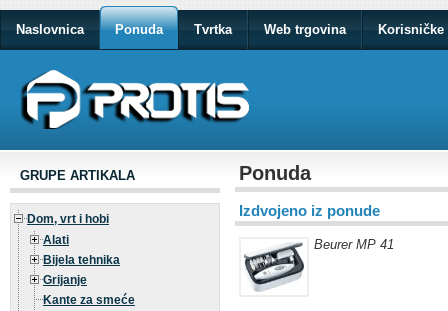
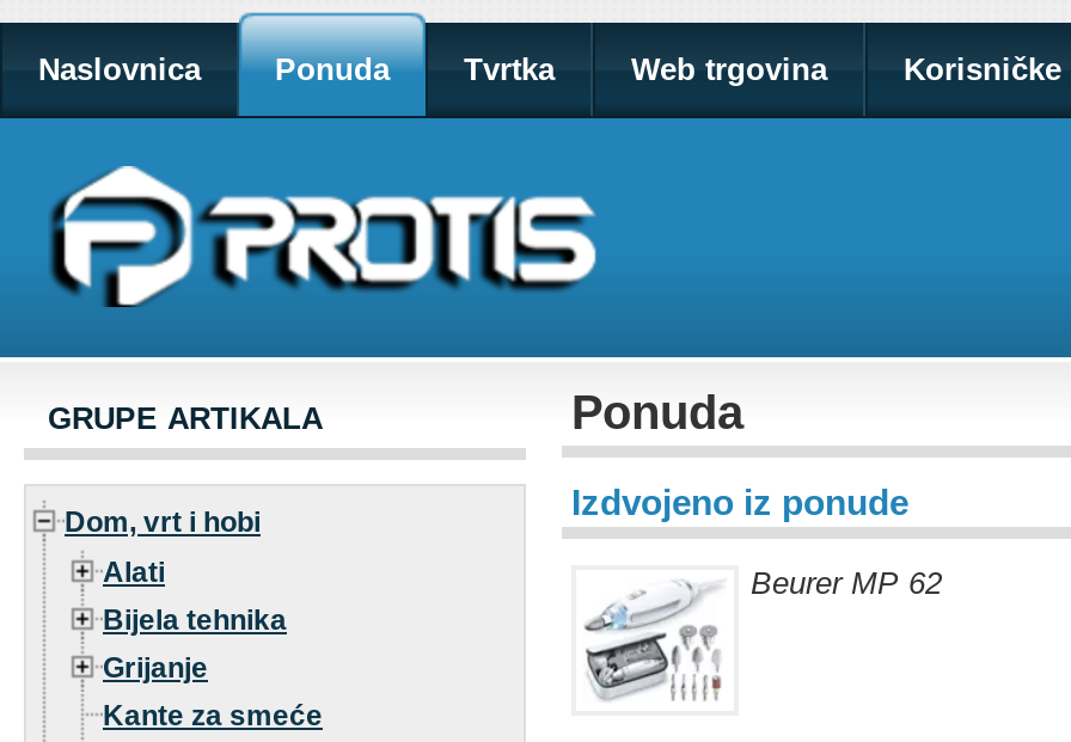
- [image]
- Beurer MP 41
+ [image]
+ Beurer MP 62
